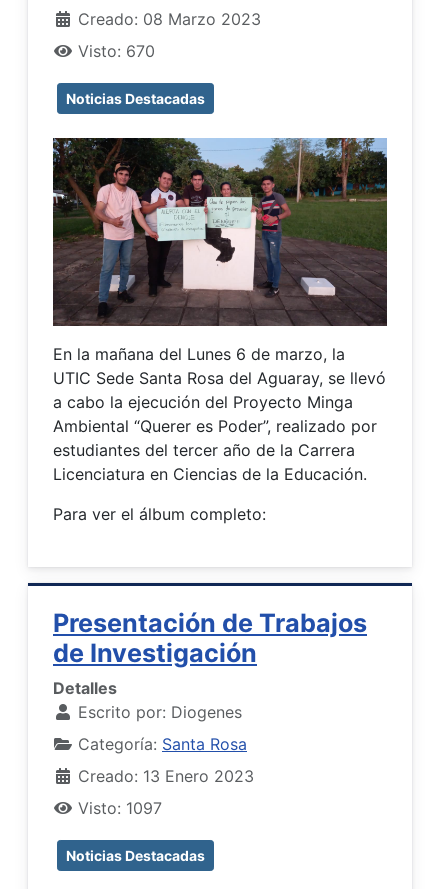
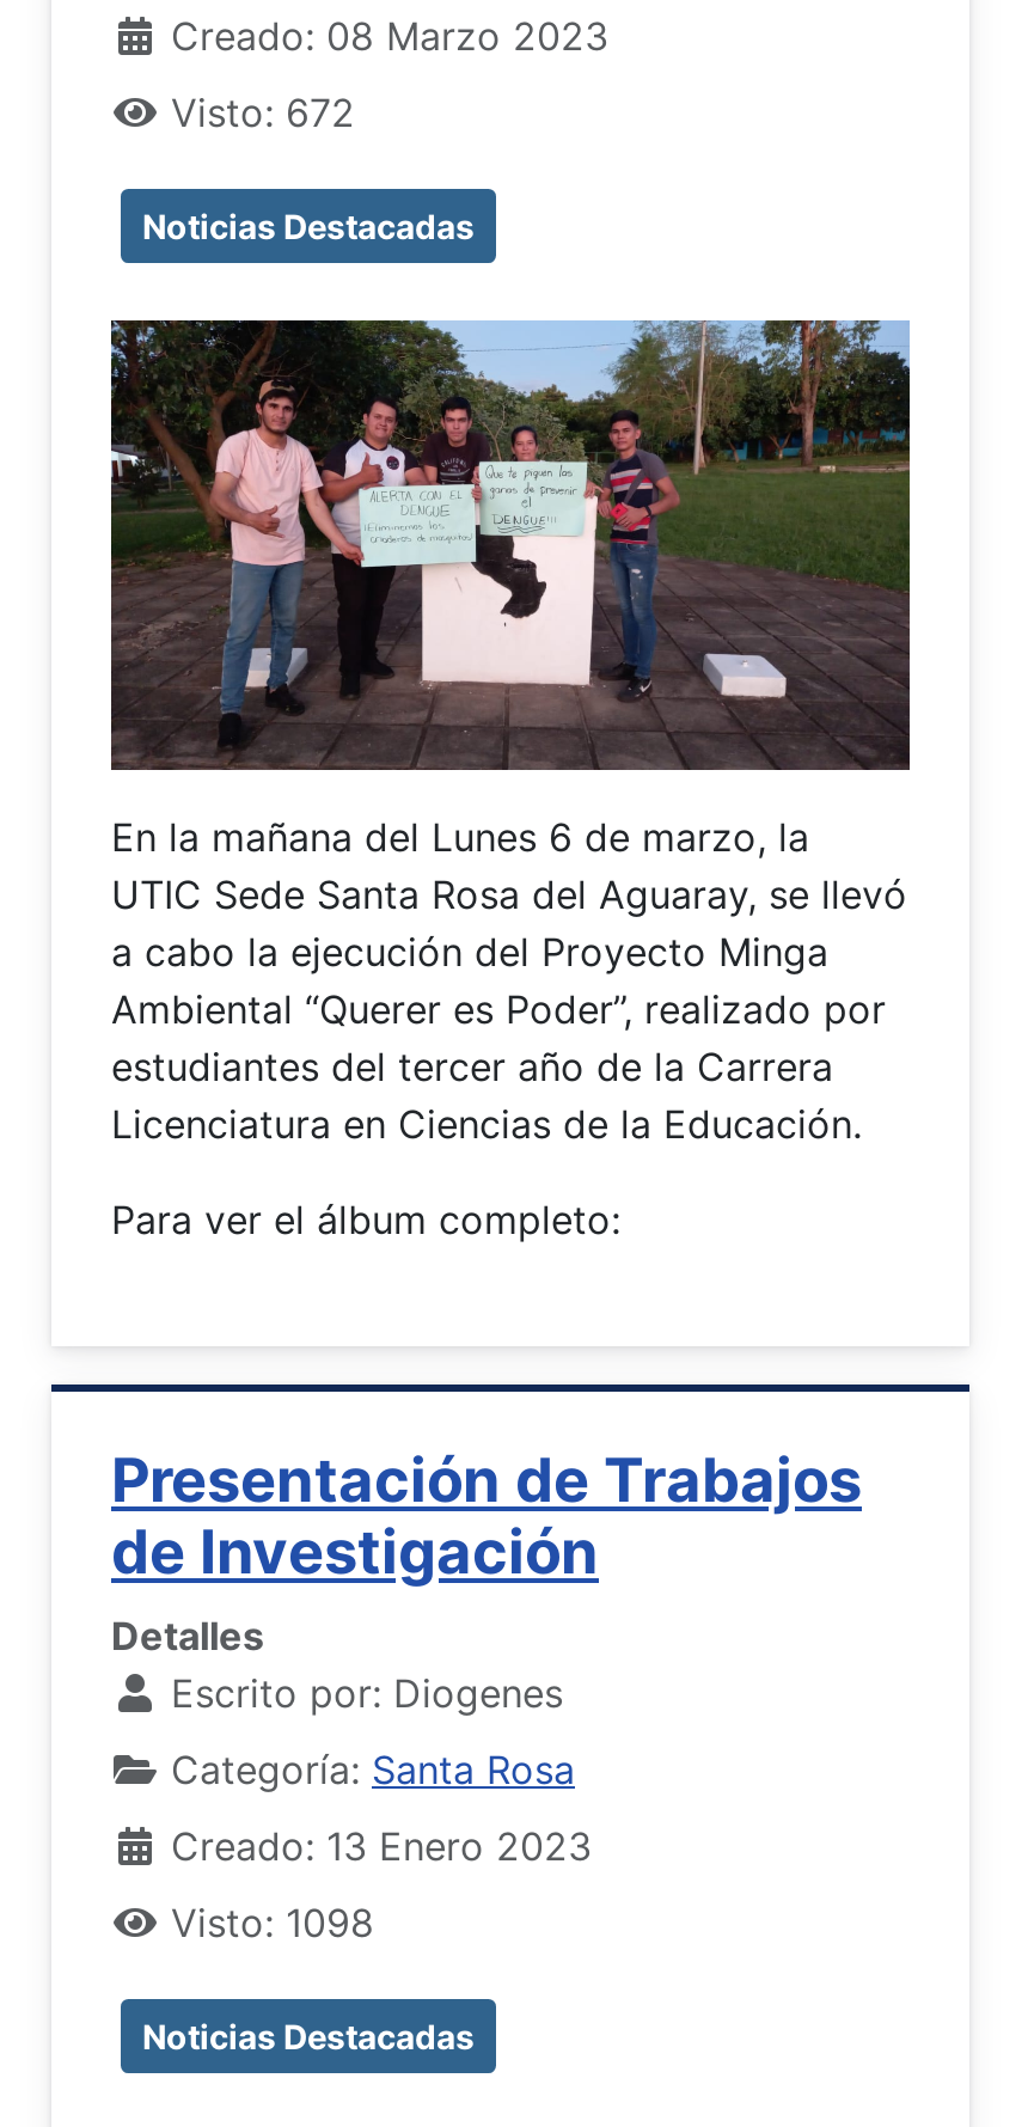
- Visto: 670
+ Visto: 672

- Visto: 1097
+ Visto: 1098
